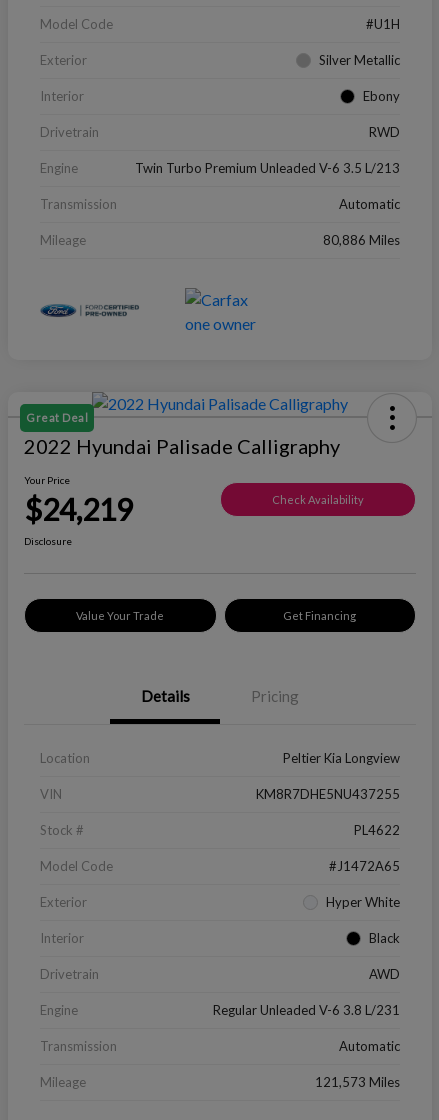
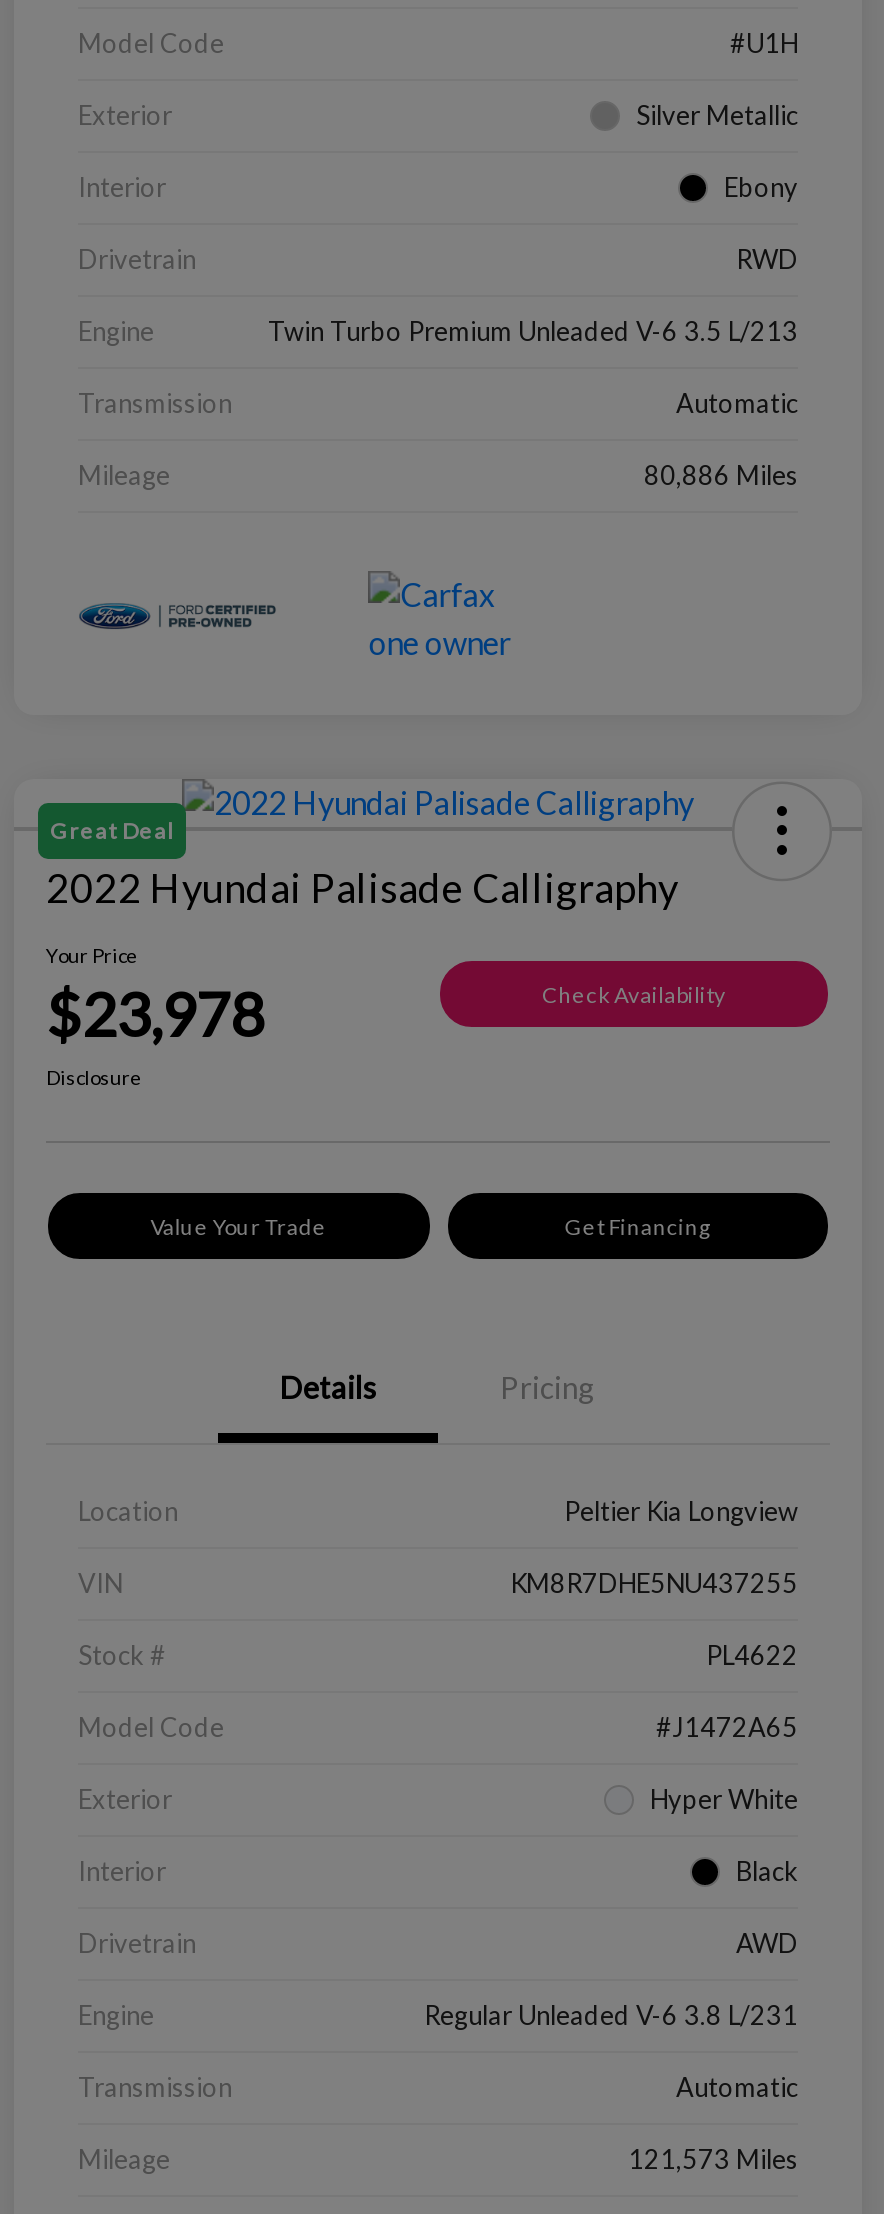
- $24,219
+ $23,978
